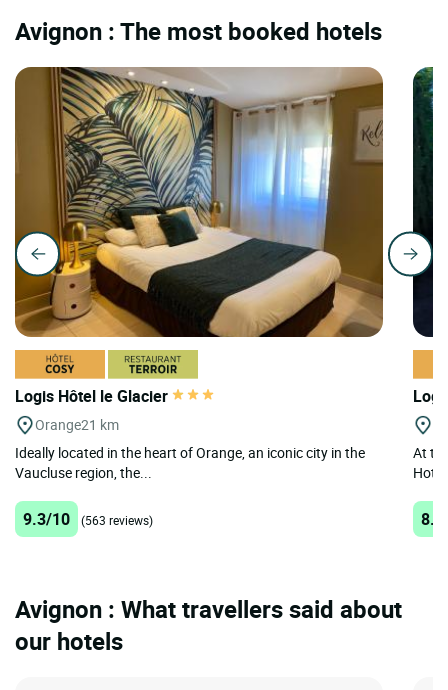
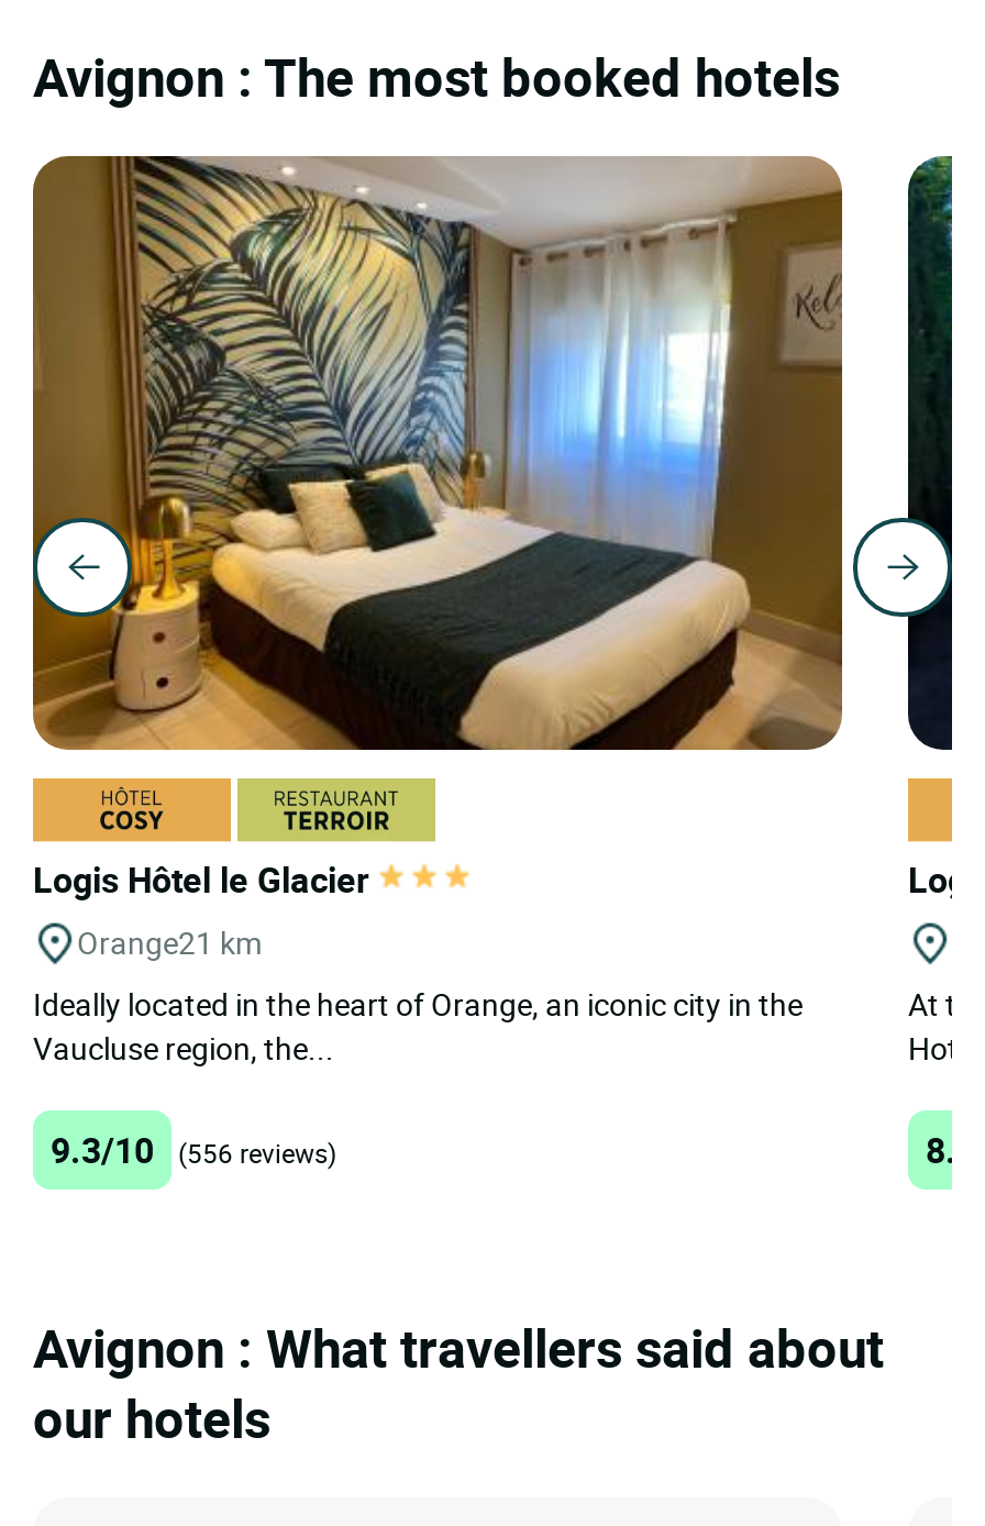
- 9.3/10 (563 reviews)
+ 9.3/10 (556 reviews)
